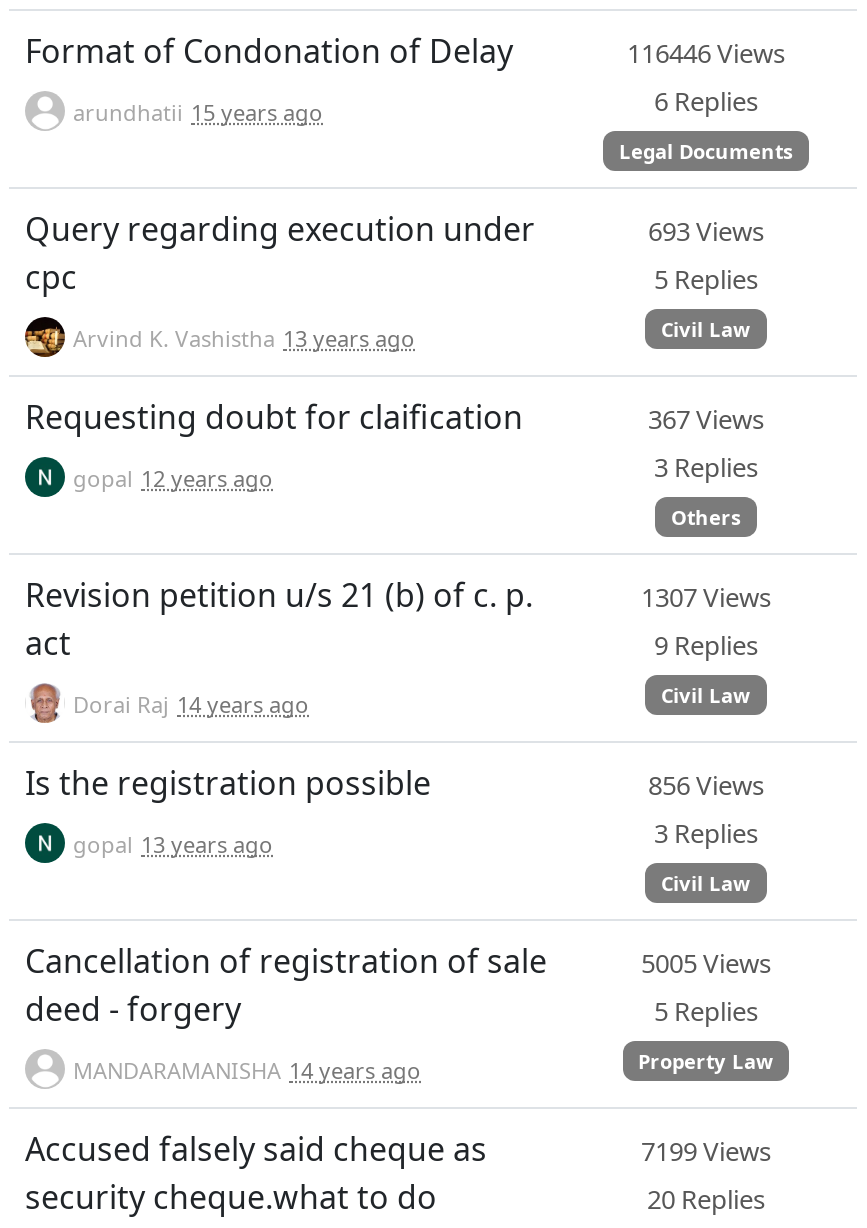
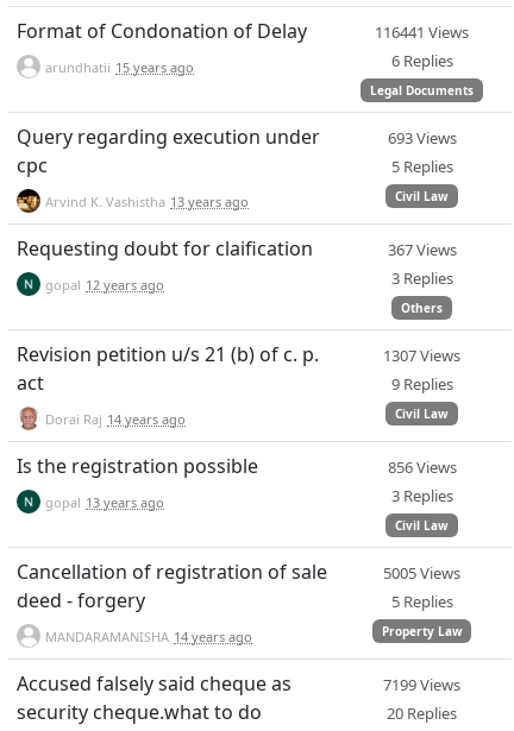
- 116446 Views
+ 116441 Views
